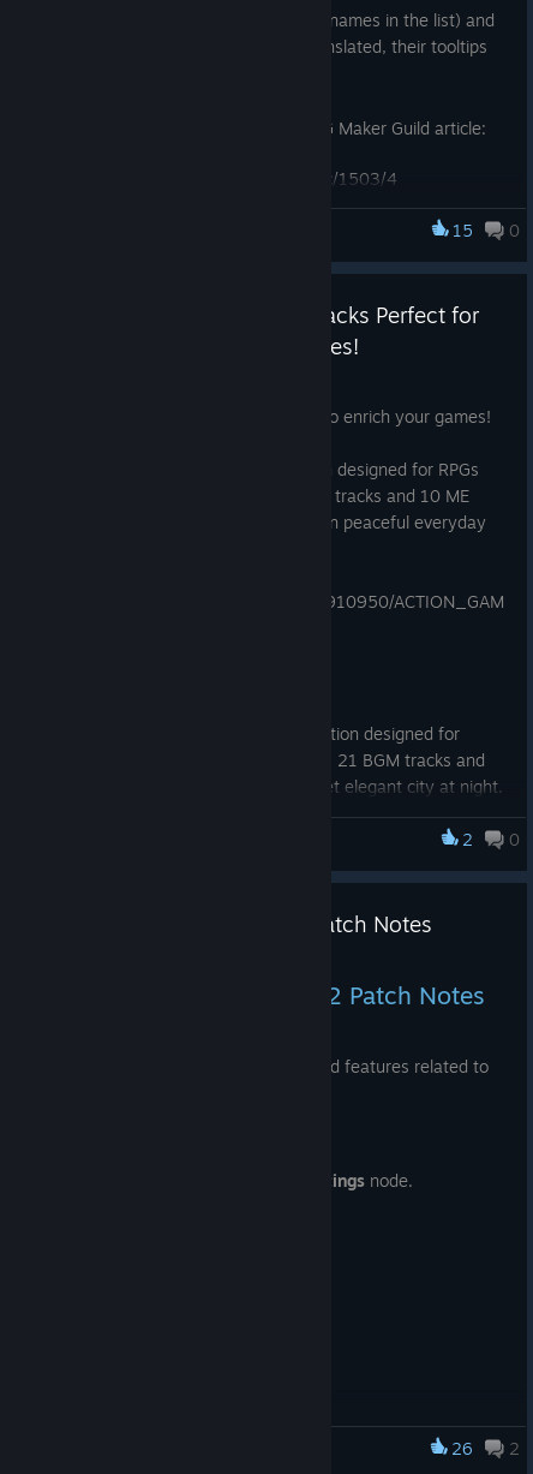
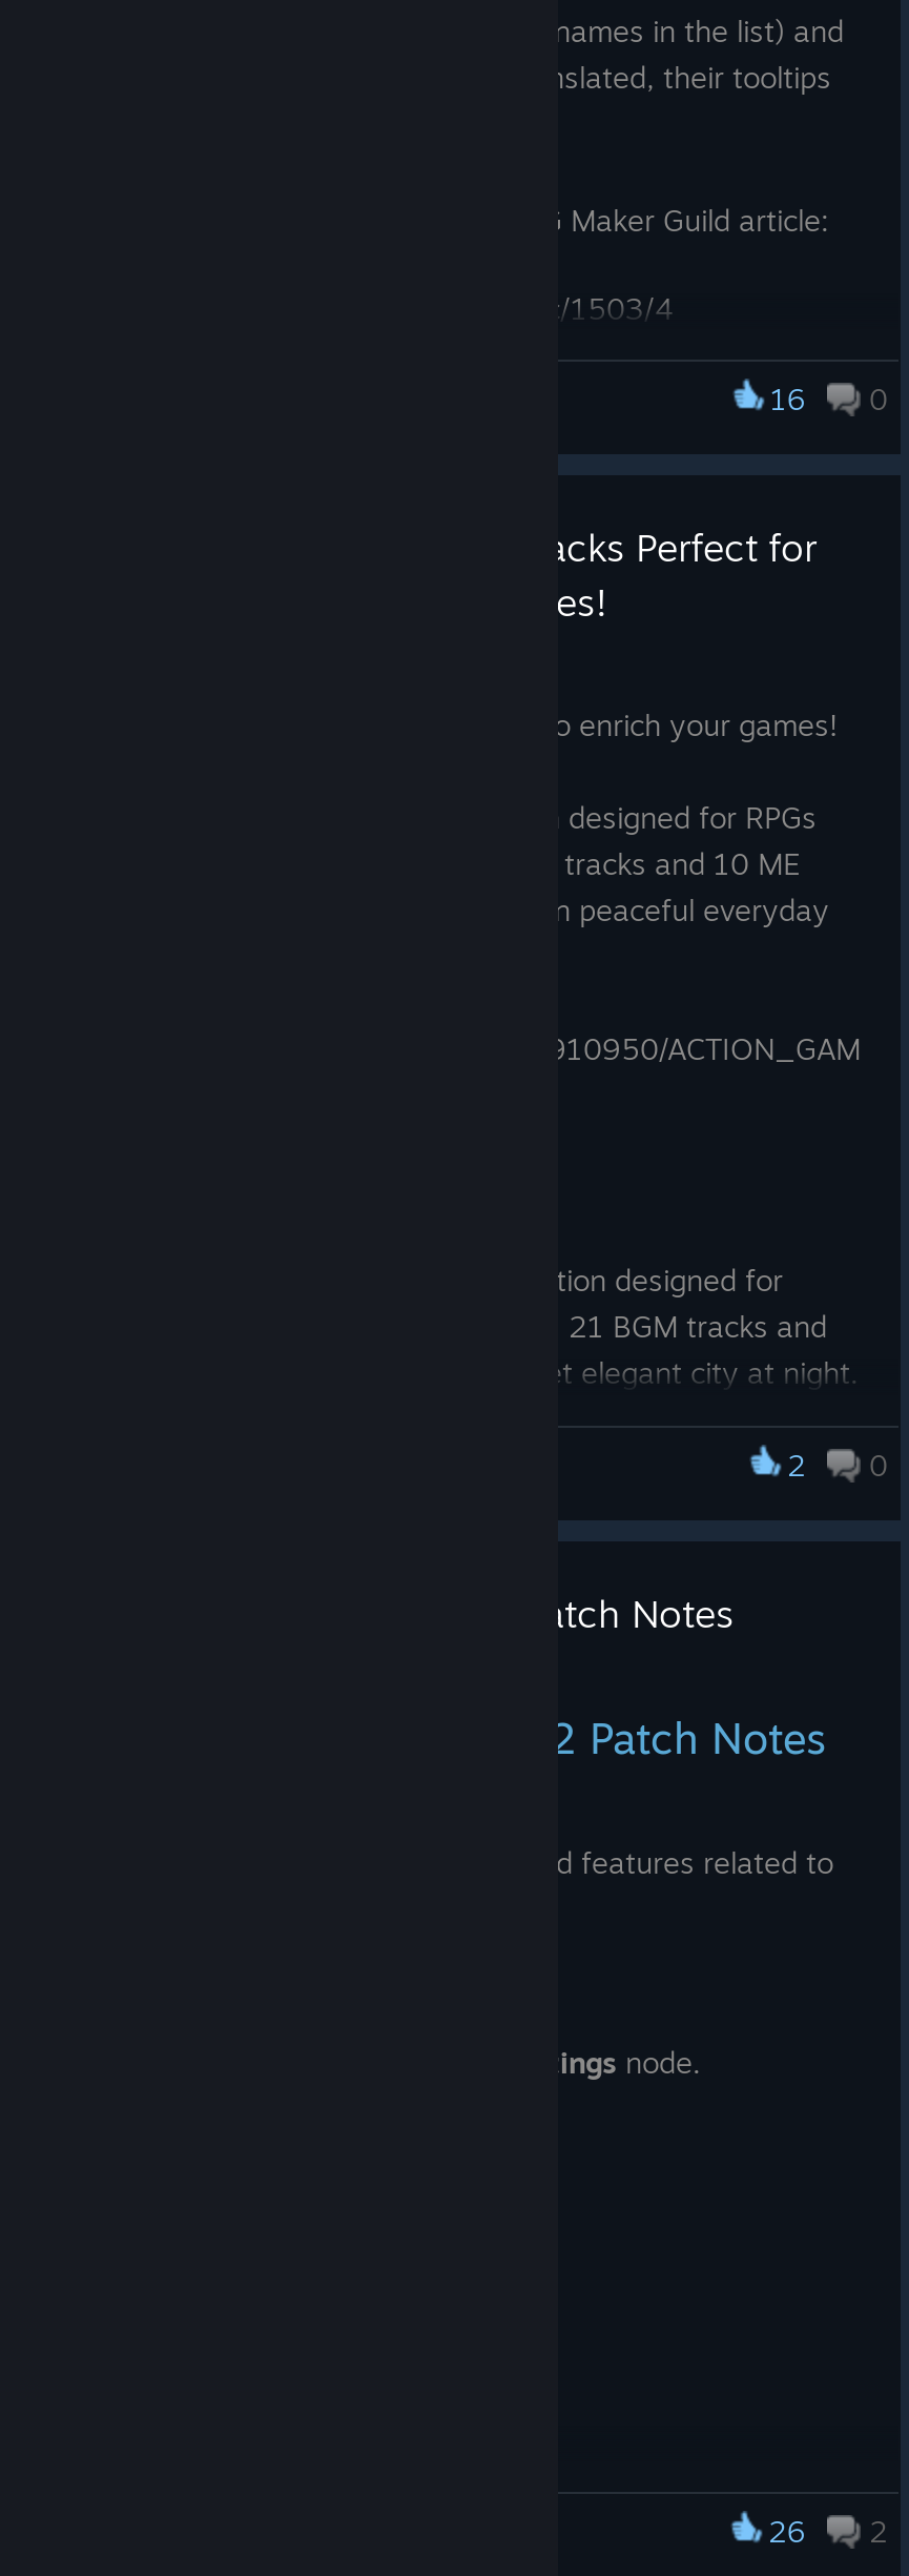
- 15
+ 16
